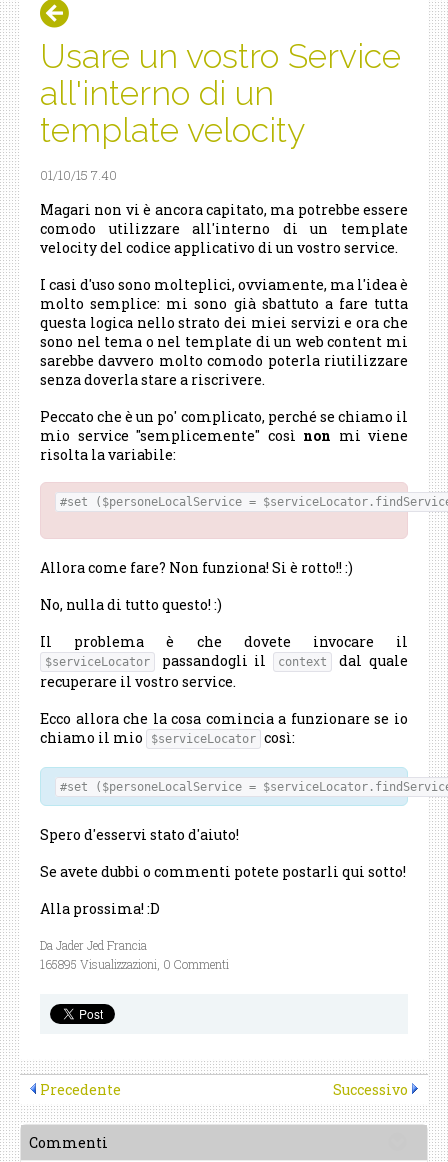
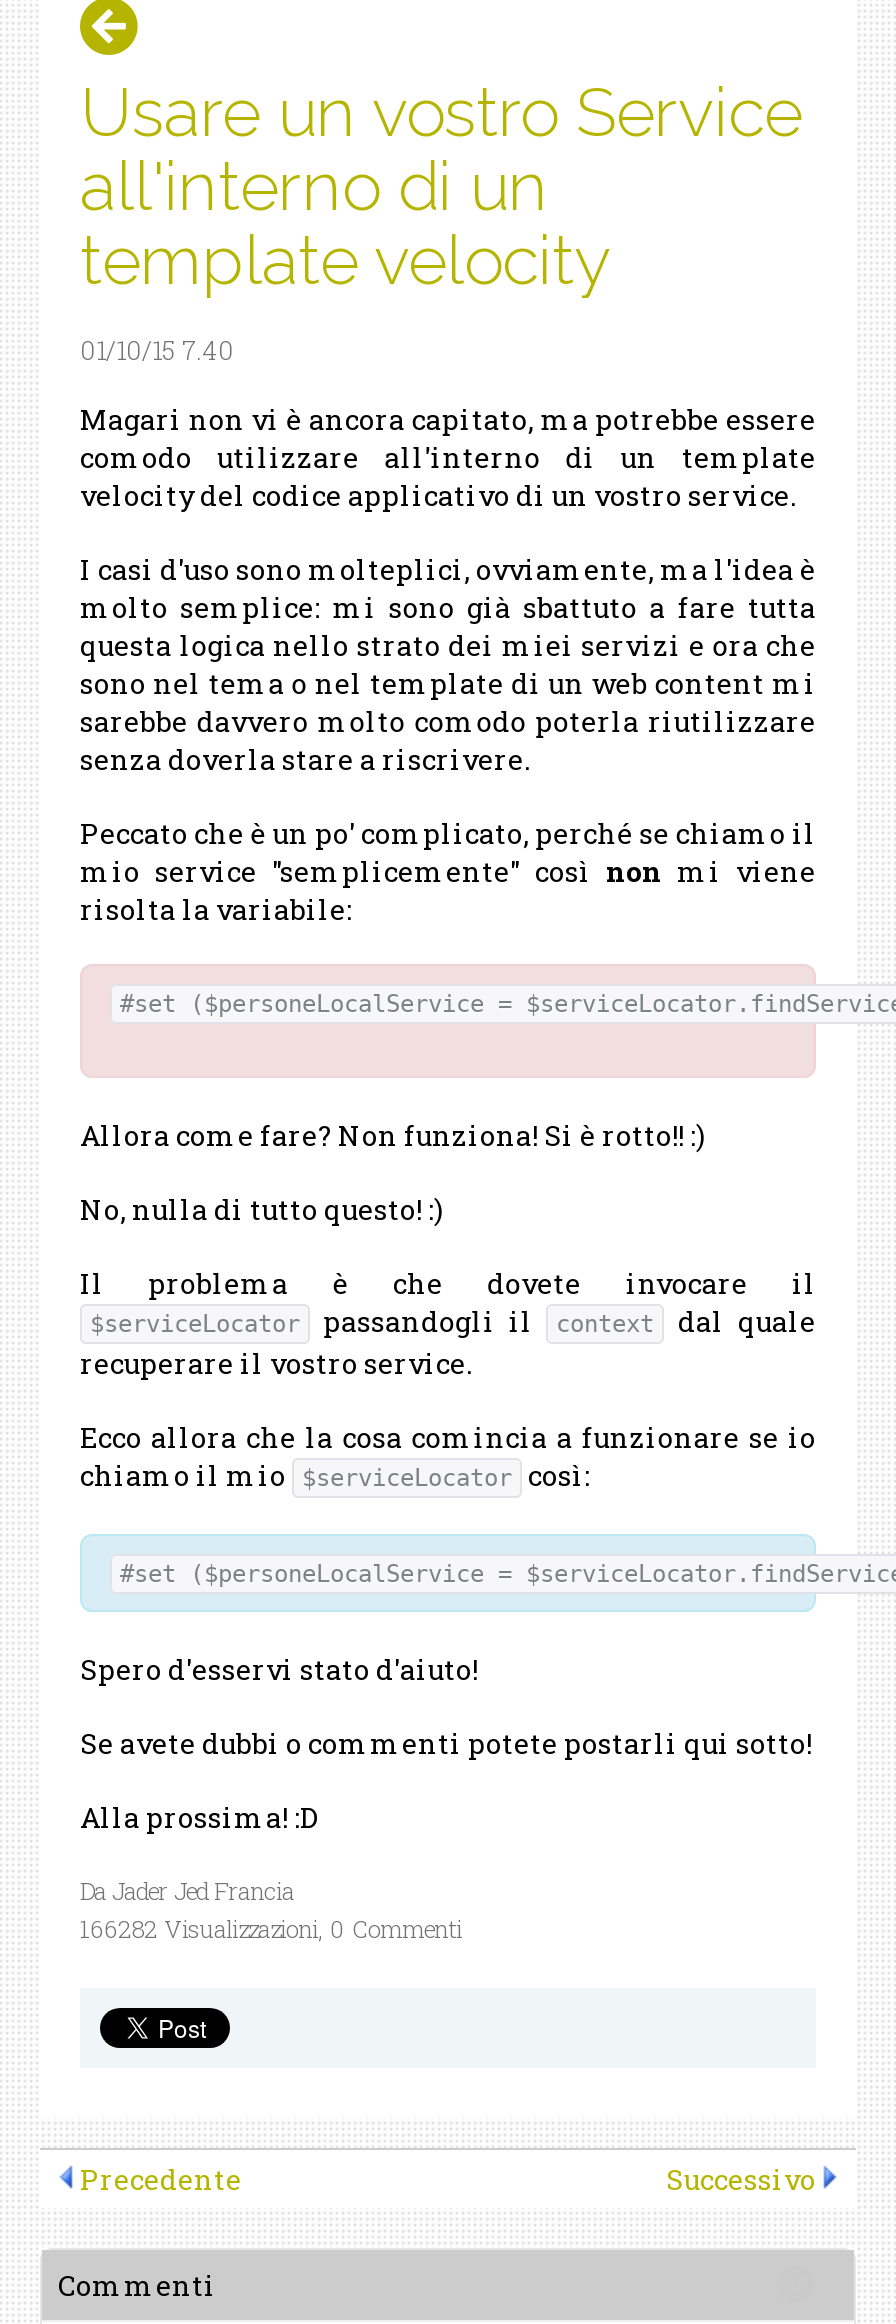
- 165895 Visualizzazioni, 0 Commenti
+ 166282 Visualizzazioni, 0 Commenti
